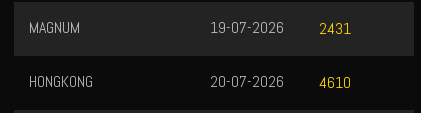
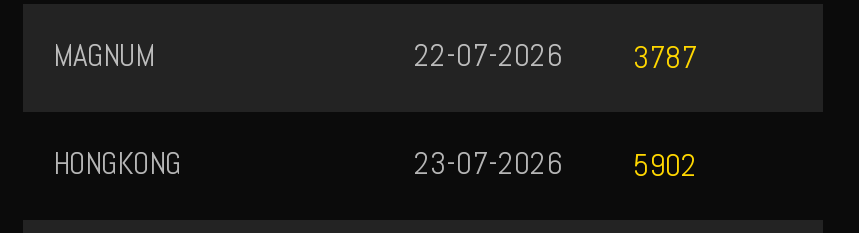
- 19-07-2026
+ 22-07-2026

- 2431
+ 3787

- 20-07-2026
+ 23-07-2026

- 4610
+ 5902
